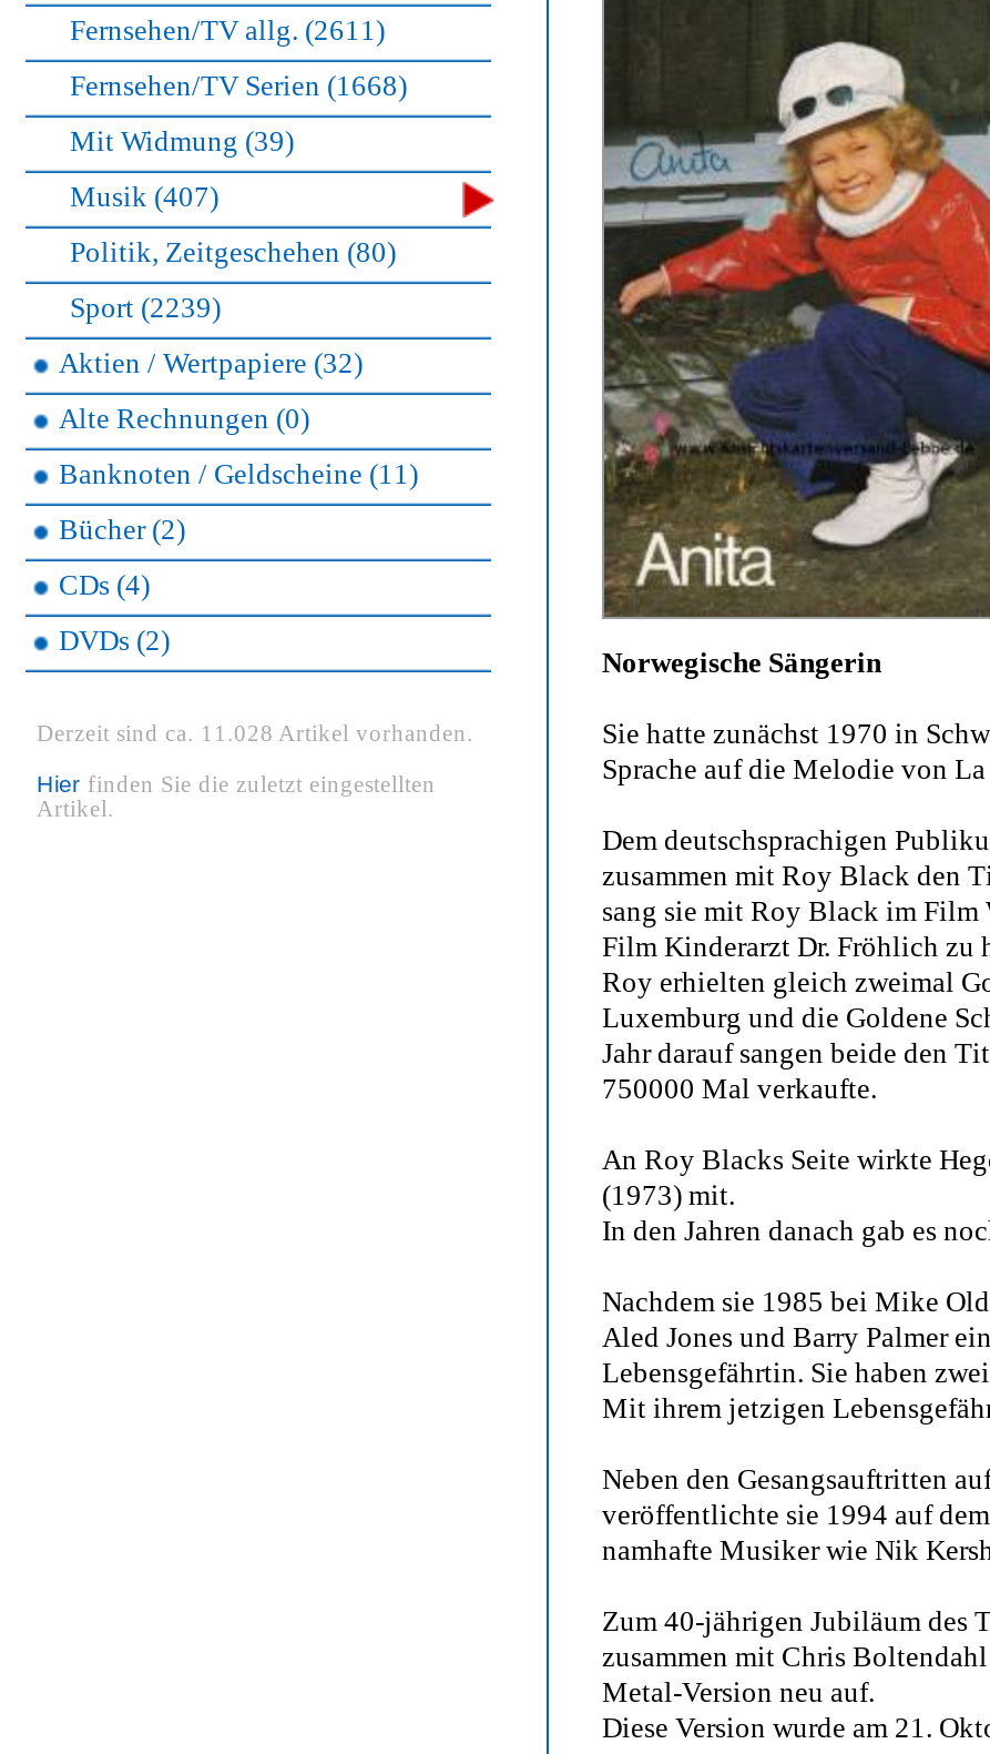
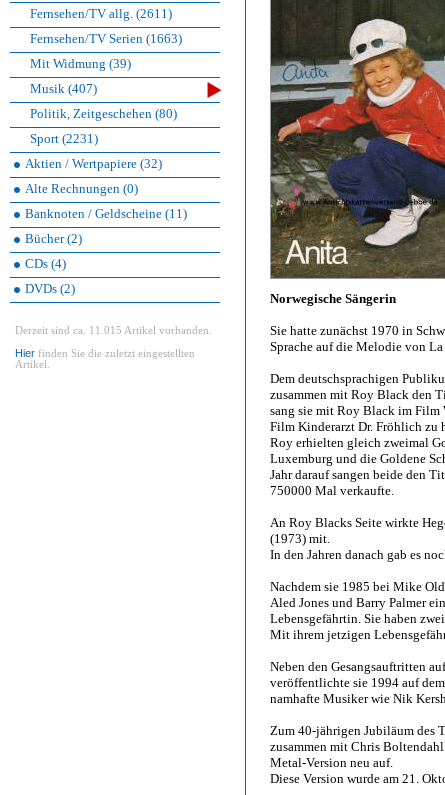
- Fernsehen/TV Serien (1668)
+ Fernsehen/TV Serien (1663)

- Sport (2239)
+ Sport (2231)

- Derzeit sind ca. 11.028 Artikel vorhanden.
+ Derzeit sind ca. 11.015 Artikel vorhanden.
